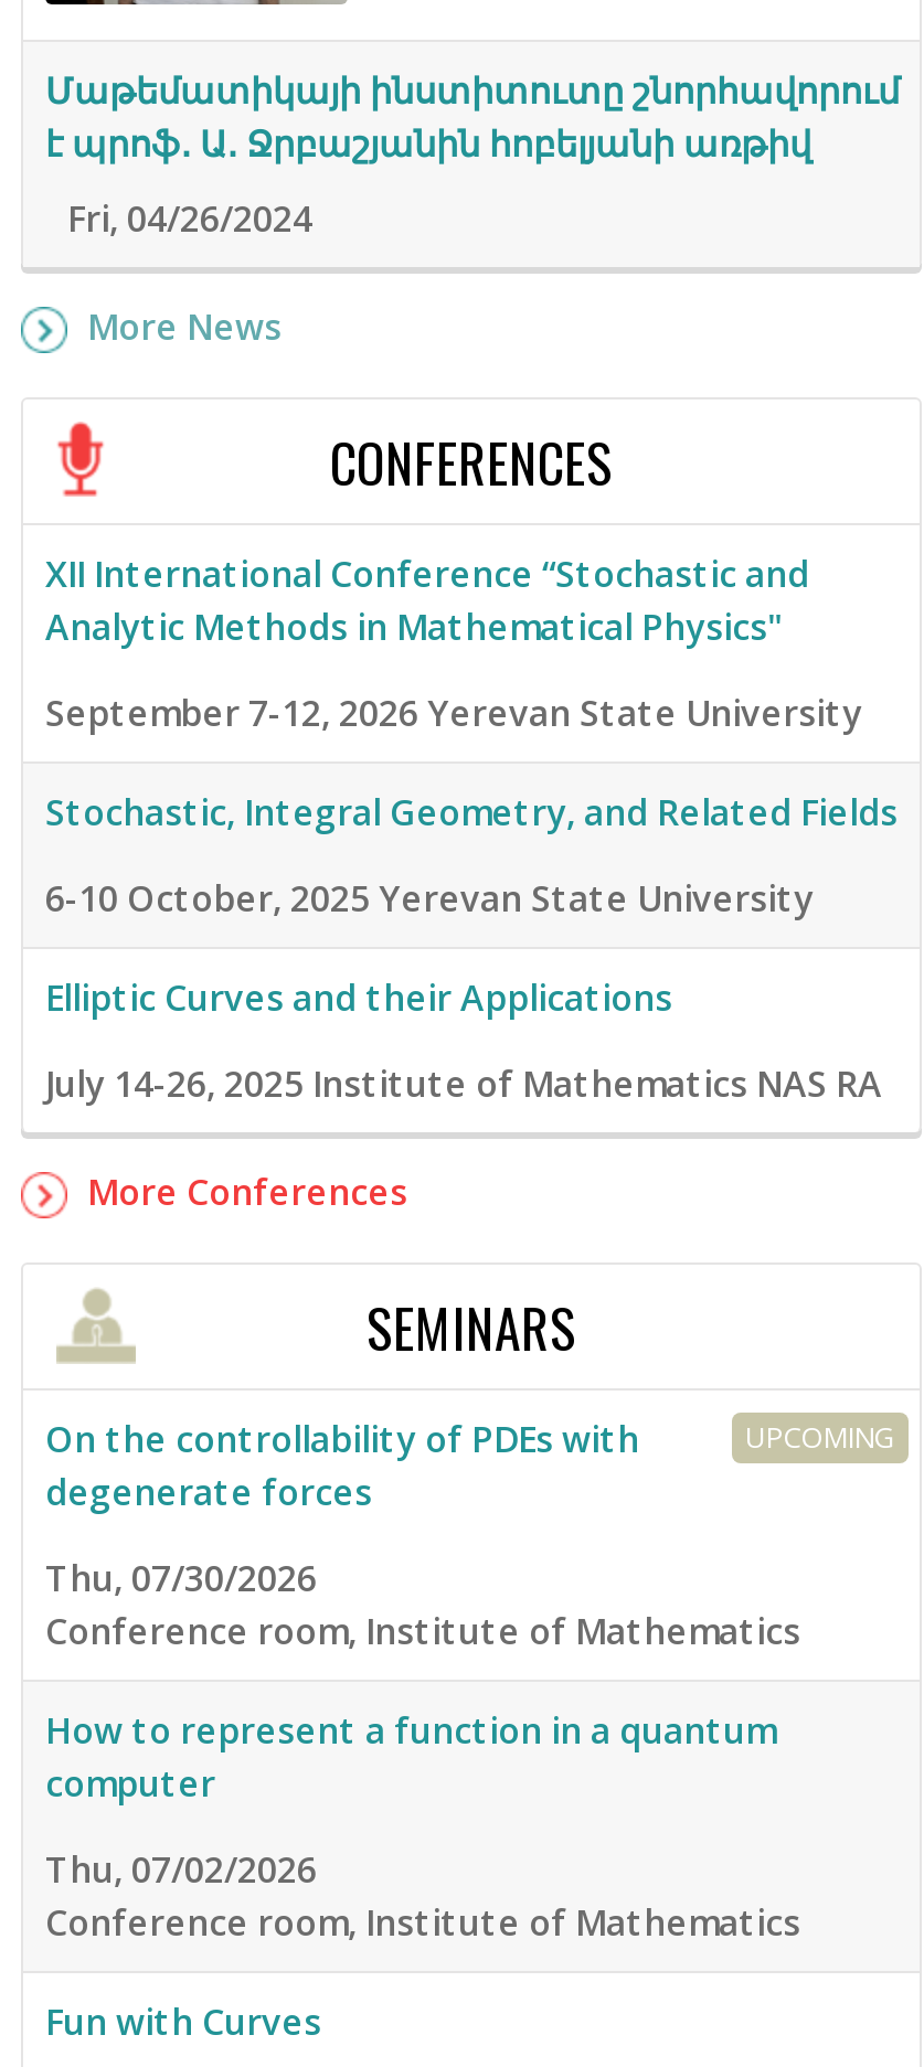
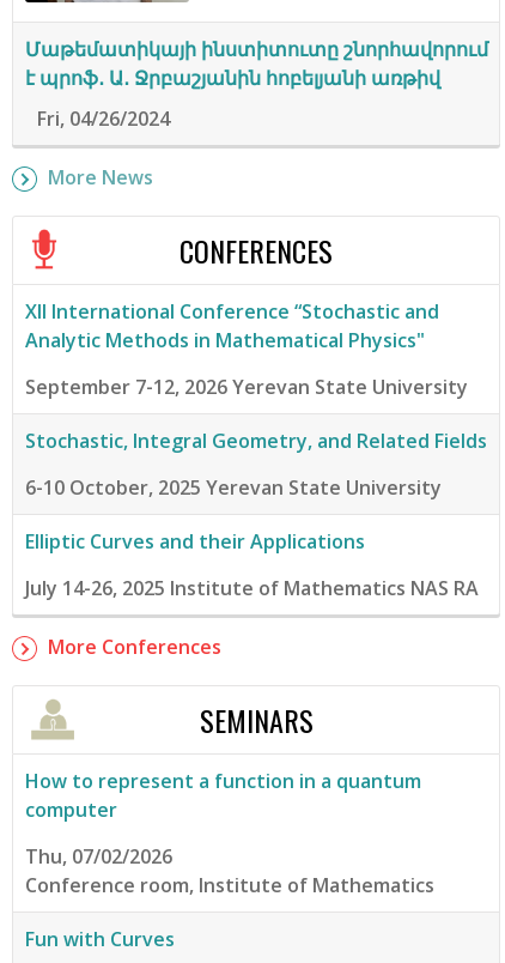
- UPCOMING
- On the controllability of PDEs with
- degenerate forces
- Thu, 07/30/2026
- Conference room, Institute of Mathematics
